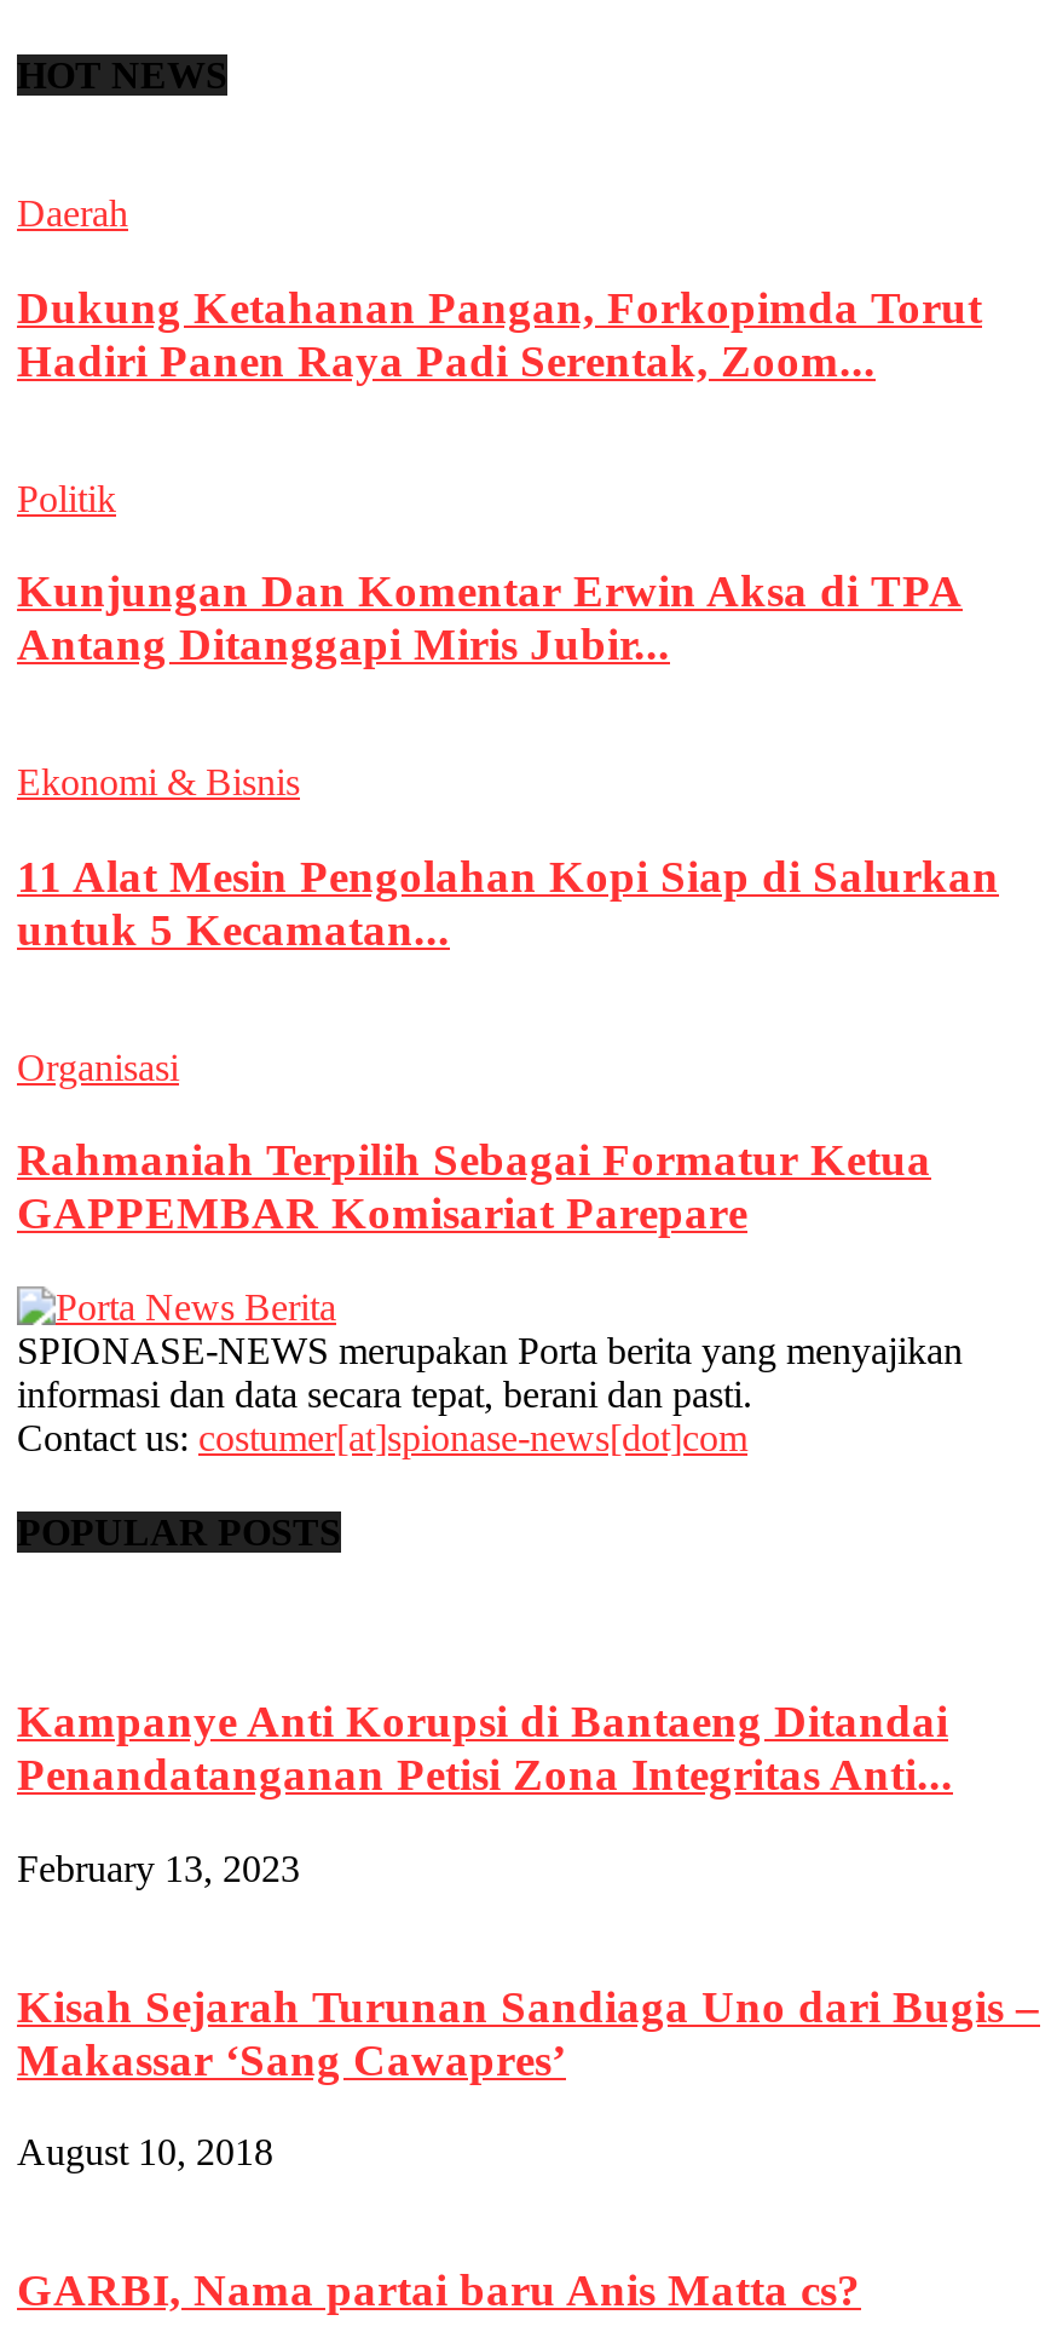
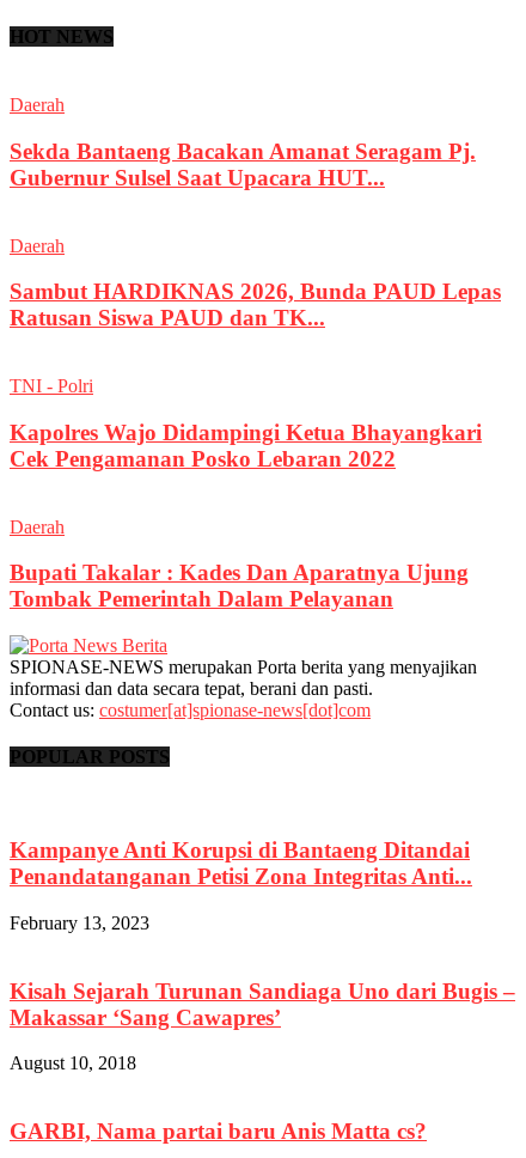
- Dukung Ketahanan Pangan, Forkopimda Torut
- Hadiri Panen Raya Padi Serentak, Zoom...
+ Sekda Bantaeng Bacakan Amanat Seragam Pj.
+ Gubernur Sulsel Saat Upacara HUT...

- Politik
+ Daerah

- Kunjungan Dan Komentar Erwin Aksa di TPA
- Antang Ditanggapi Miris Jubir...
+ Sambut HARDIKNAS 2026, Bunda PAUD Lepas
+ Ratusan Siswa PAUD dan TK...

- Ekonomi & Bisnis
+ TNI - Polri

- 11 Alat Mesin Pengolahan Kopi Siap di Salurkan
- untuk 5 Kecamatan...
+ Kapolres Wajo Didampingi Ketua Bhayangkari
+ Cek Pengamanan Posko Lebaran 2022

- Organisasi
+ Daerah

- Rahmaniah Terpilih Sebagai Formatur Ketua
- GAPPEMBAR Komisariat Parepare
+ Bupati Takalar : Kades Dan Aparatnya Ujung
+ Tombak Pemerintah Dalam Pelayanan
